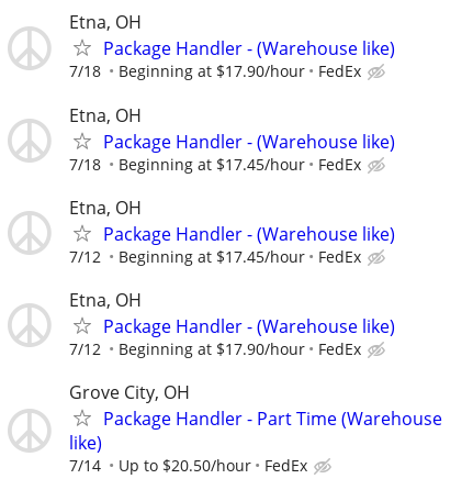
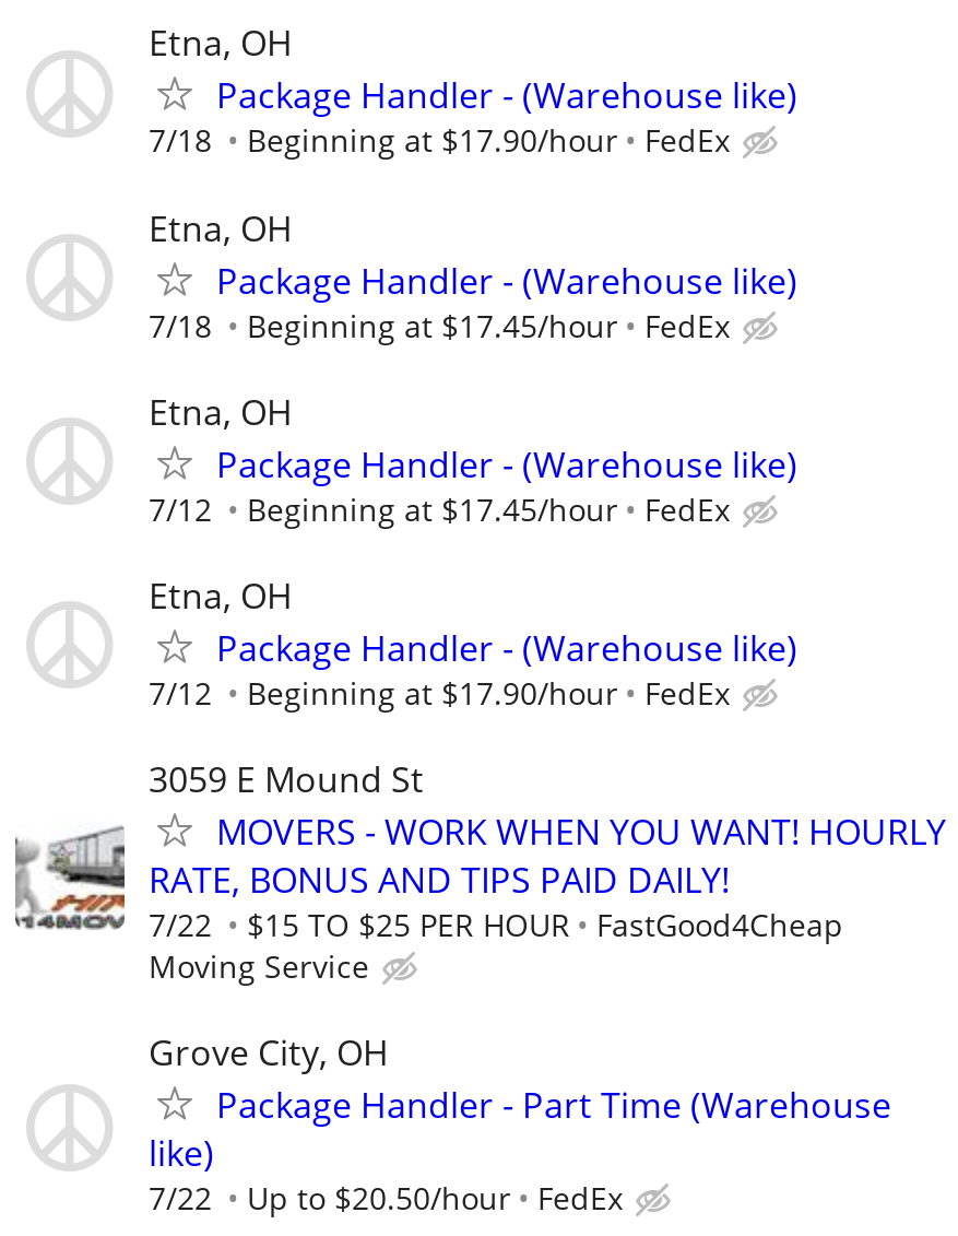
+ [image]
+ 3059 E Mound St
+ MOVERS - WORK WHEN YOU WANT! HOURLY
+ RATE, BONUS AND TIPS PAID DAILY!
+ 7/22
+ $15 TO $25 PER HOUR
+ FastGood4Cheap
+ Moving Service

- 7/14 Up to $20.50/hour FedEx
+ 7/22 Up to $20.50/hour FedEx
